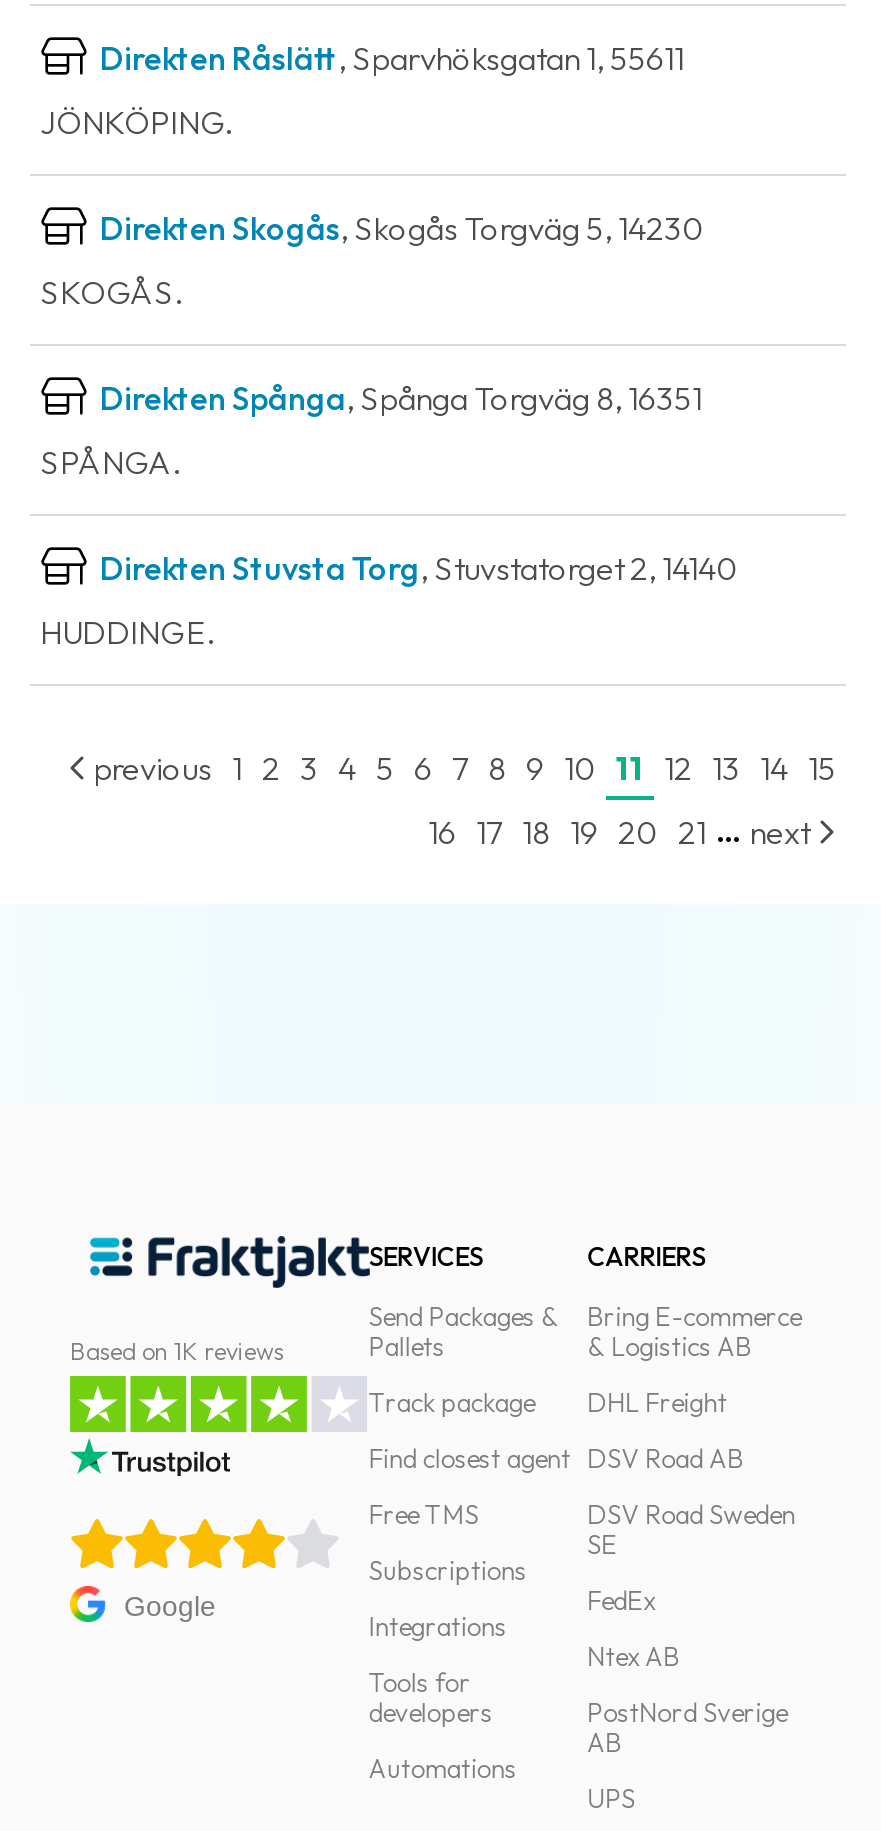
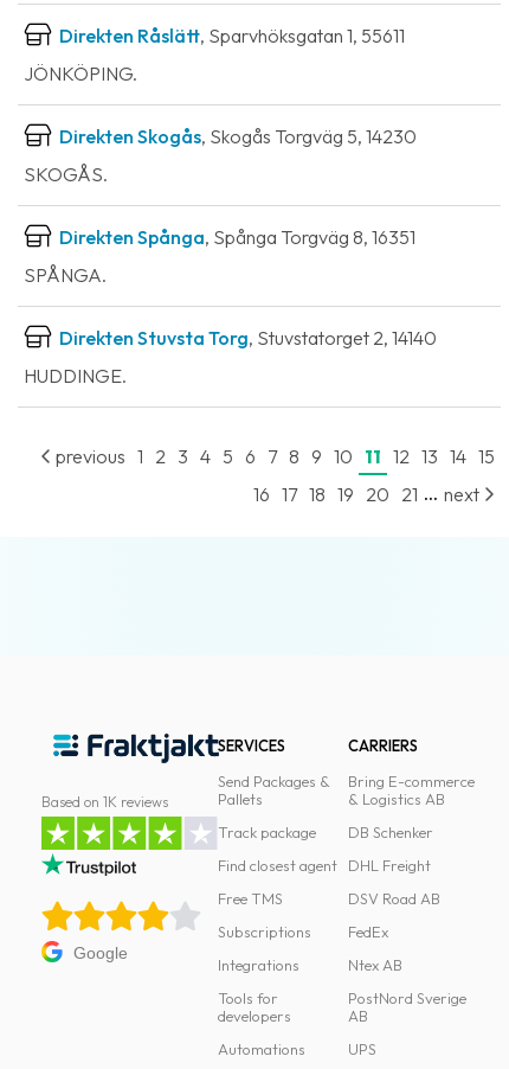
moved down: DHL Freight | DSV Road AB

+ DB Schenker

- DSV Road Sweden
- SE
